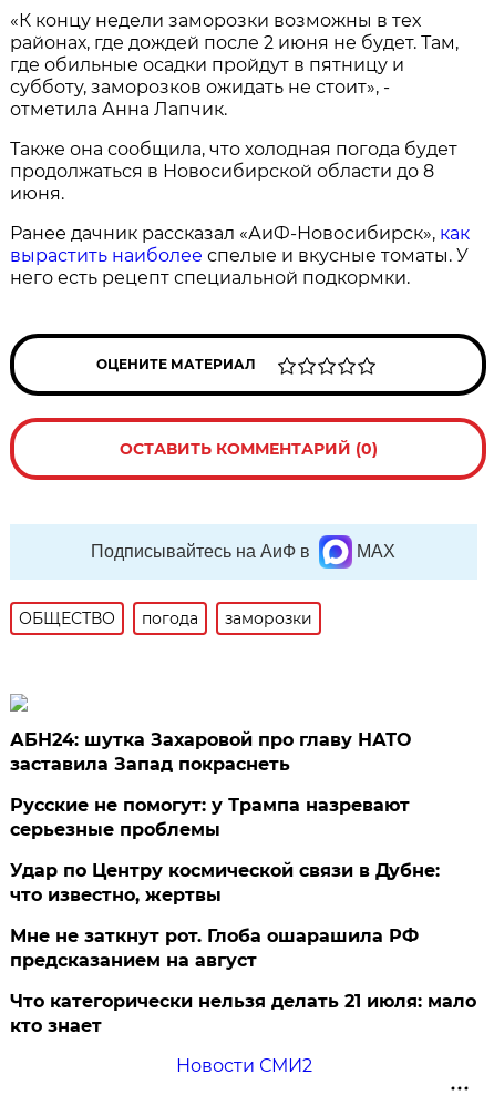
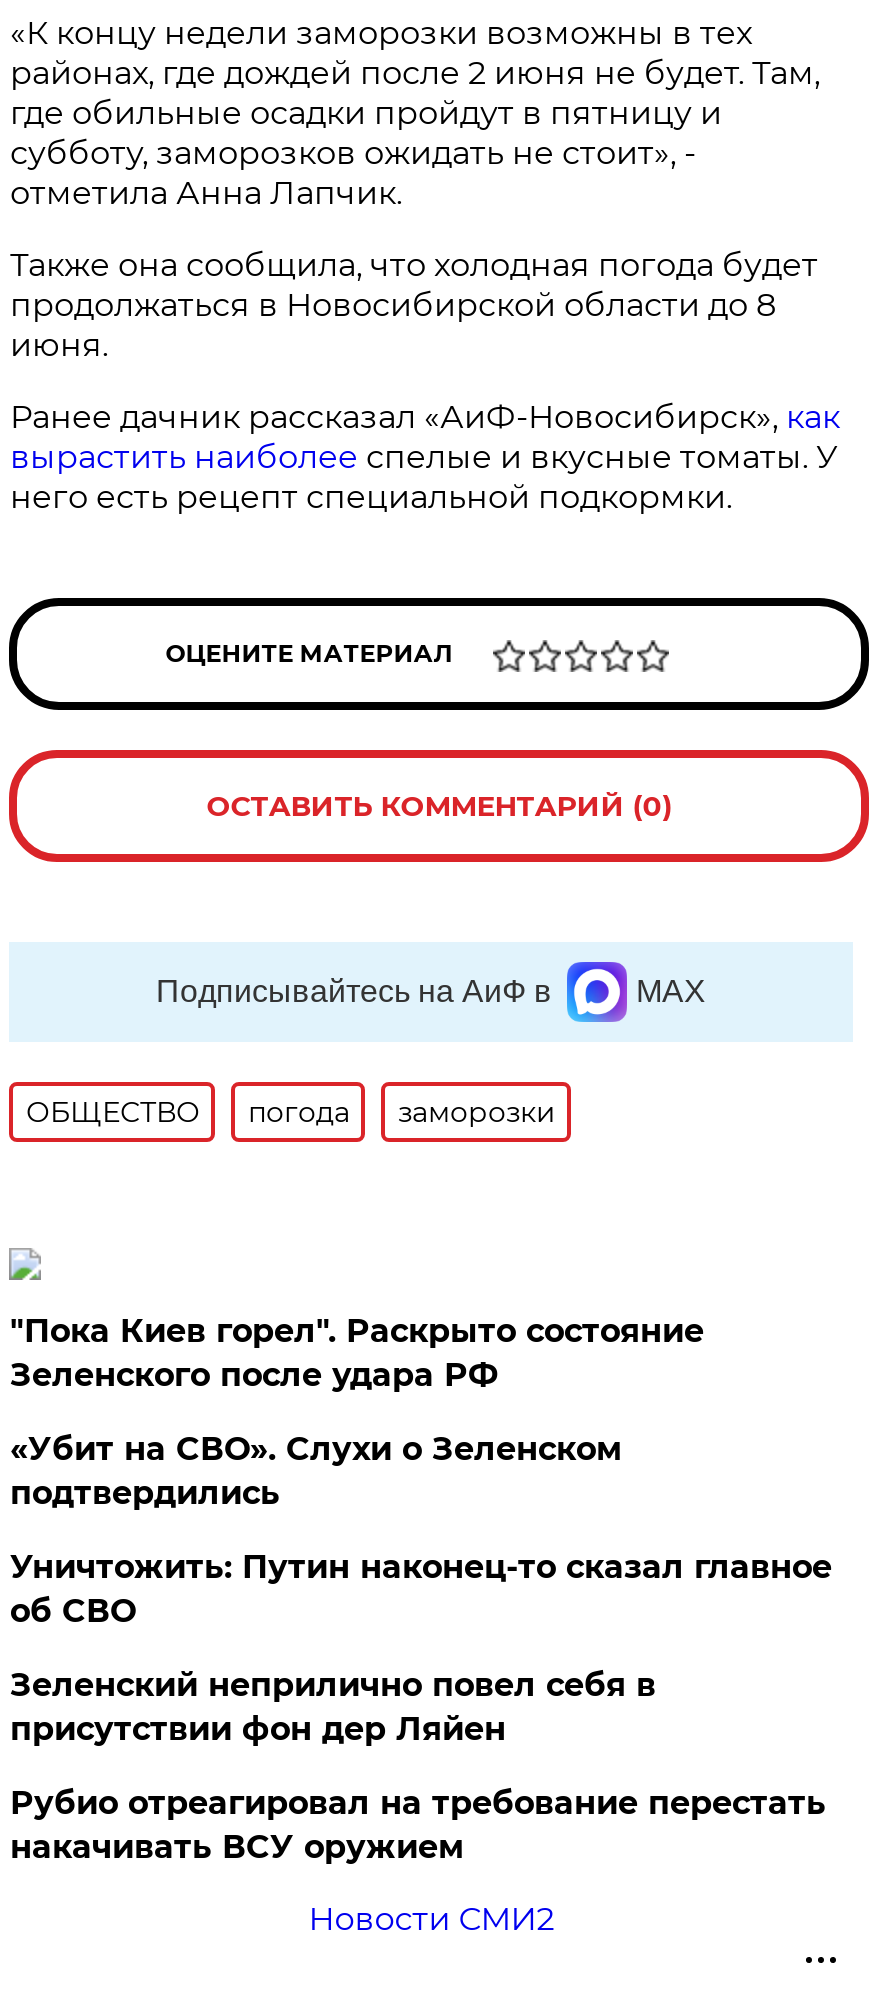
- АБН24: шутка Захаровой про главу НАТО
- заставила Запад покраснеть
+ "Пока Киев горел". Раскрыто состояние
+ Зеленского после удара РФ

- Русские не помогут: у Трампа назревают
- серьезные проблемы
+ «Убит на СВО». Слухи о Зеленском
+ подтвердились

- Удар по Центру космической связи в Дубне:
- что известно, жертвы
+ Уничтожить: Путин наконец-то сказал главное
+ об СВО

- Мне не заткнут рот. Глоба ошарашила РФ
- предсказанием на август
+ Зеленский неприлично повел cебя в
+ присутствии фон дер Ляйен

- Что категорически нельзя делать 21 июля: мало
- кто знает
+ Рубио отреагировал на требование перестать
+ накачивать ВСУ оружием
